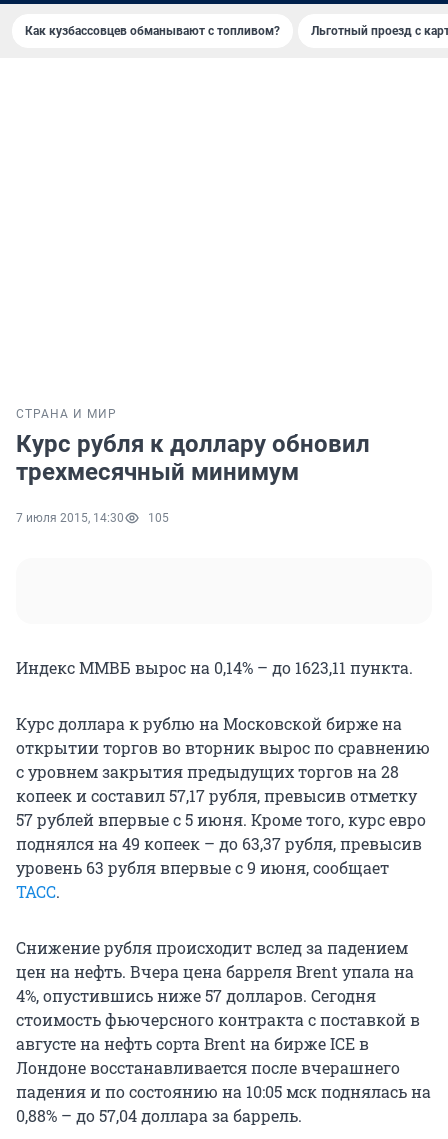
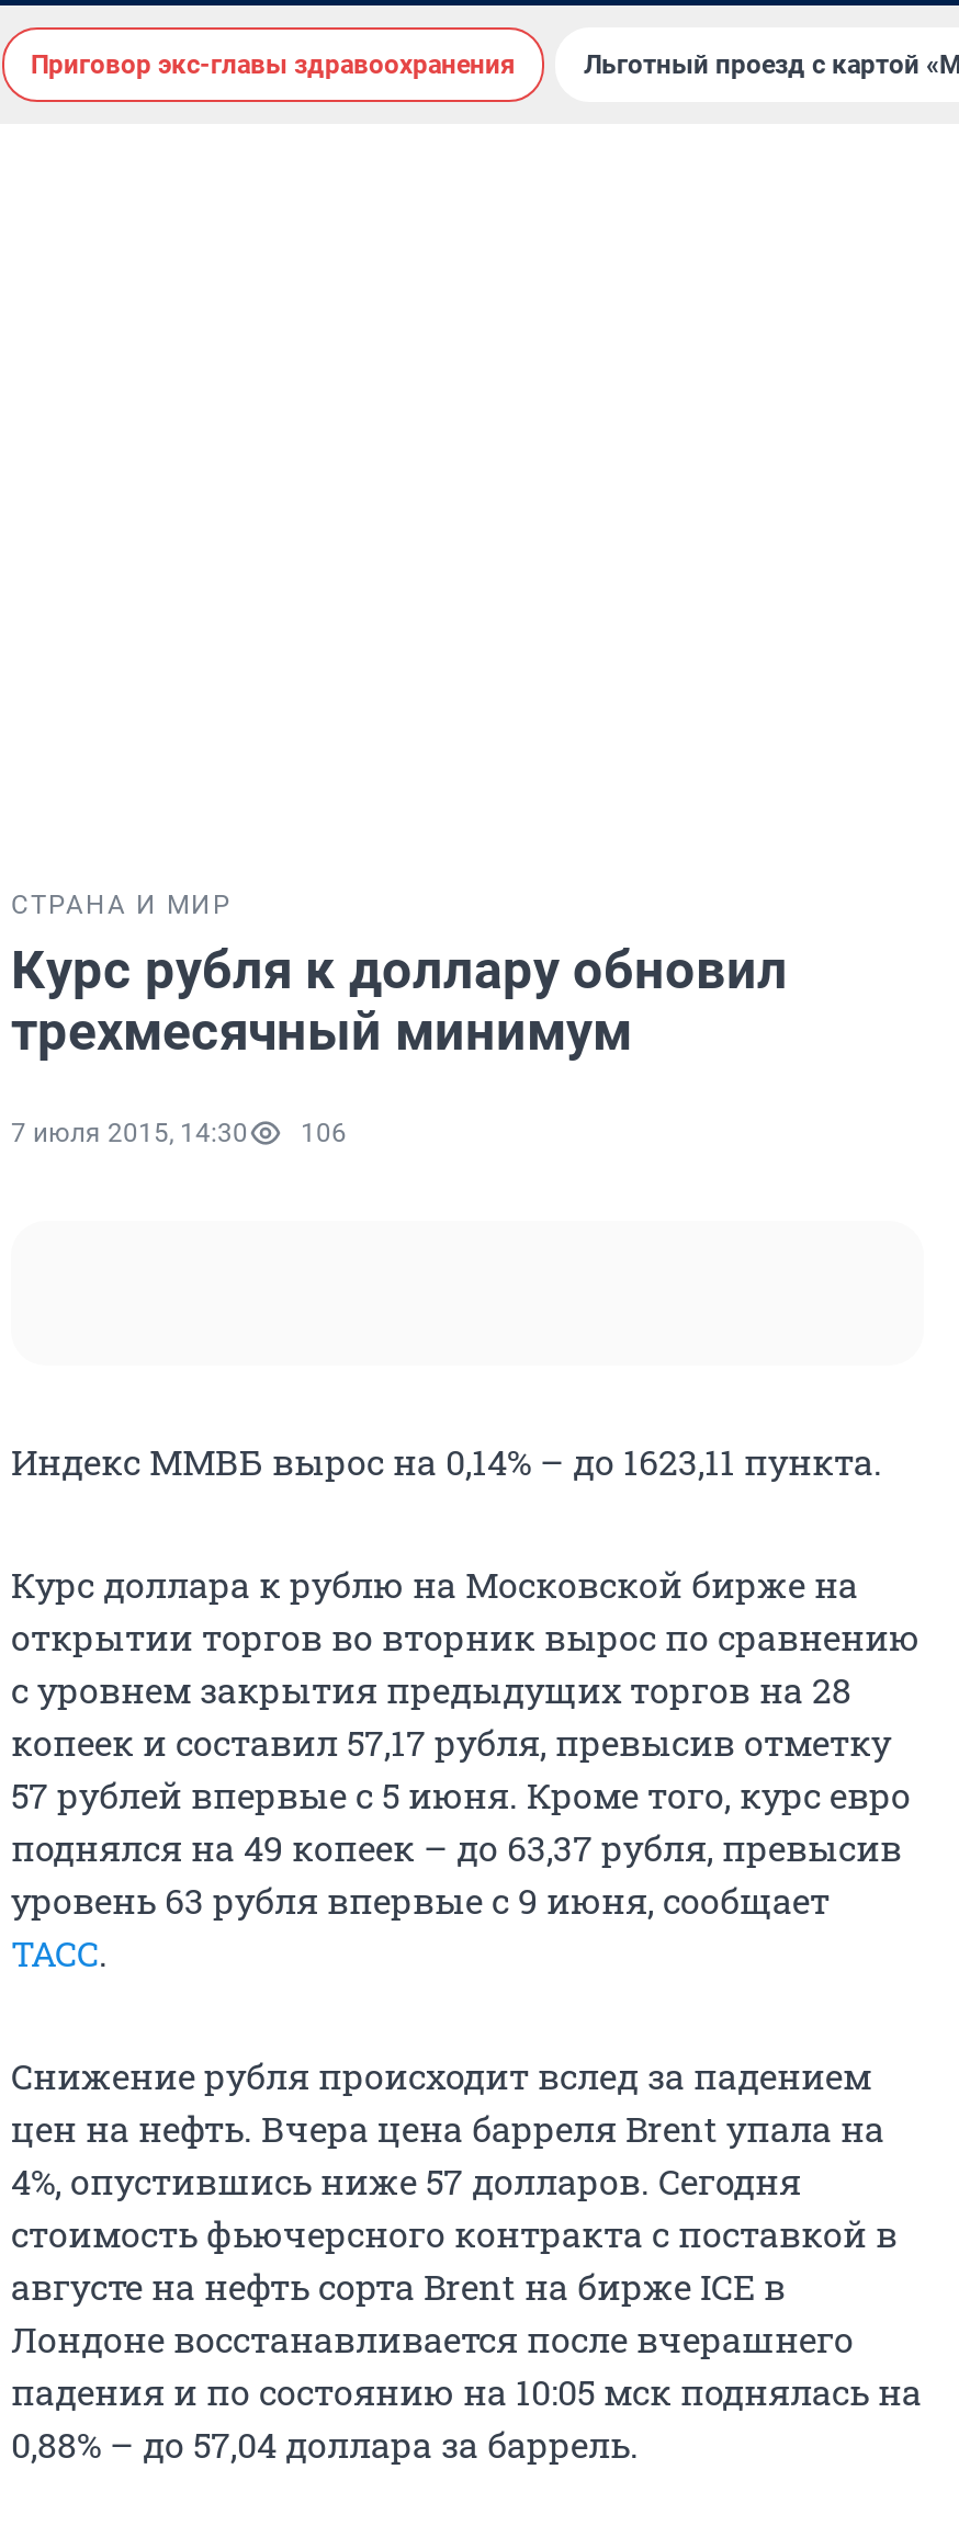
- Как кузбассовцев обманывают с топливом?
+ Приговор экс-главы здравоохранения

- 7 июля 2015, 14:30 105
+ 7 июля 2015, 14:30 106
